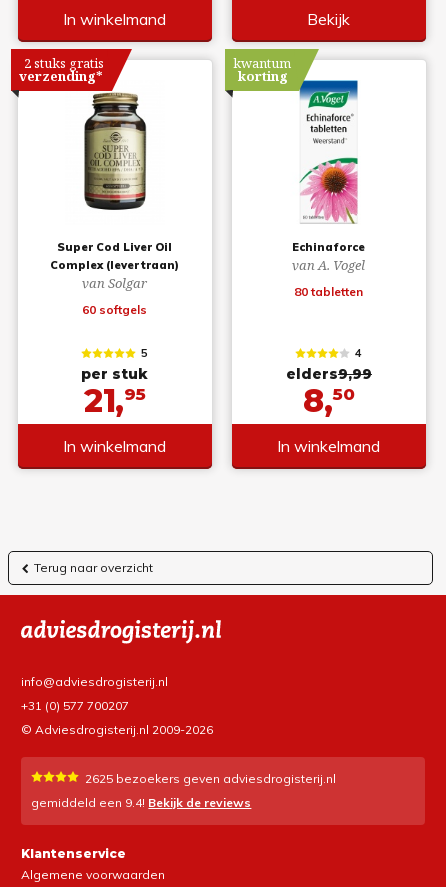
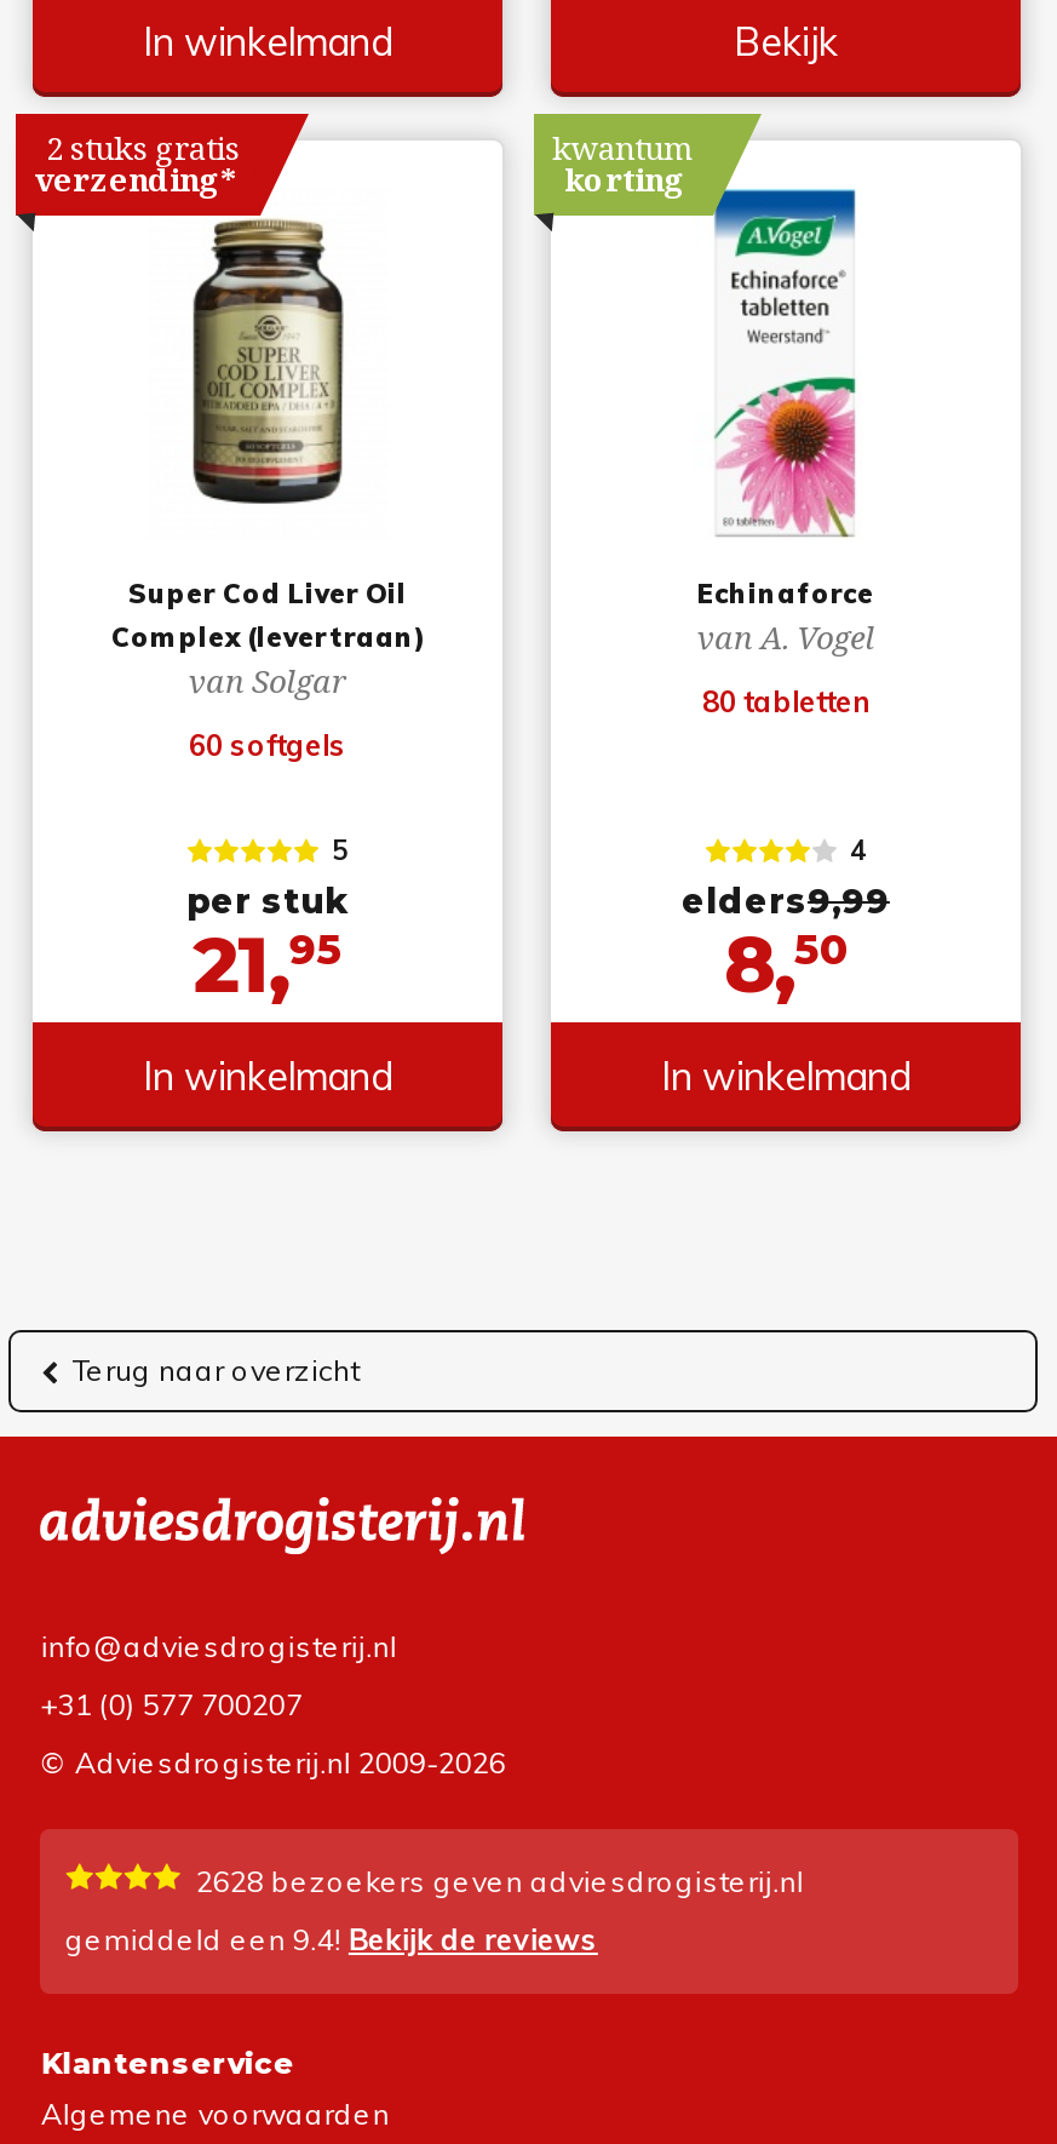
- 2625 bezoekers geven adviesdrogisterij.nl
+ 2628 bezoekers geven adviesdrogisterij.nl
